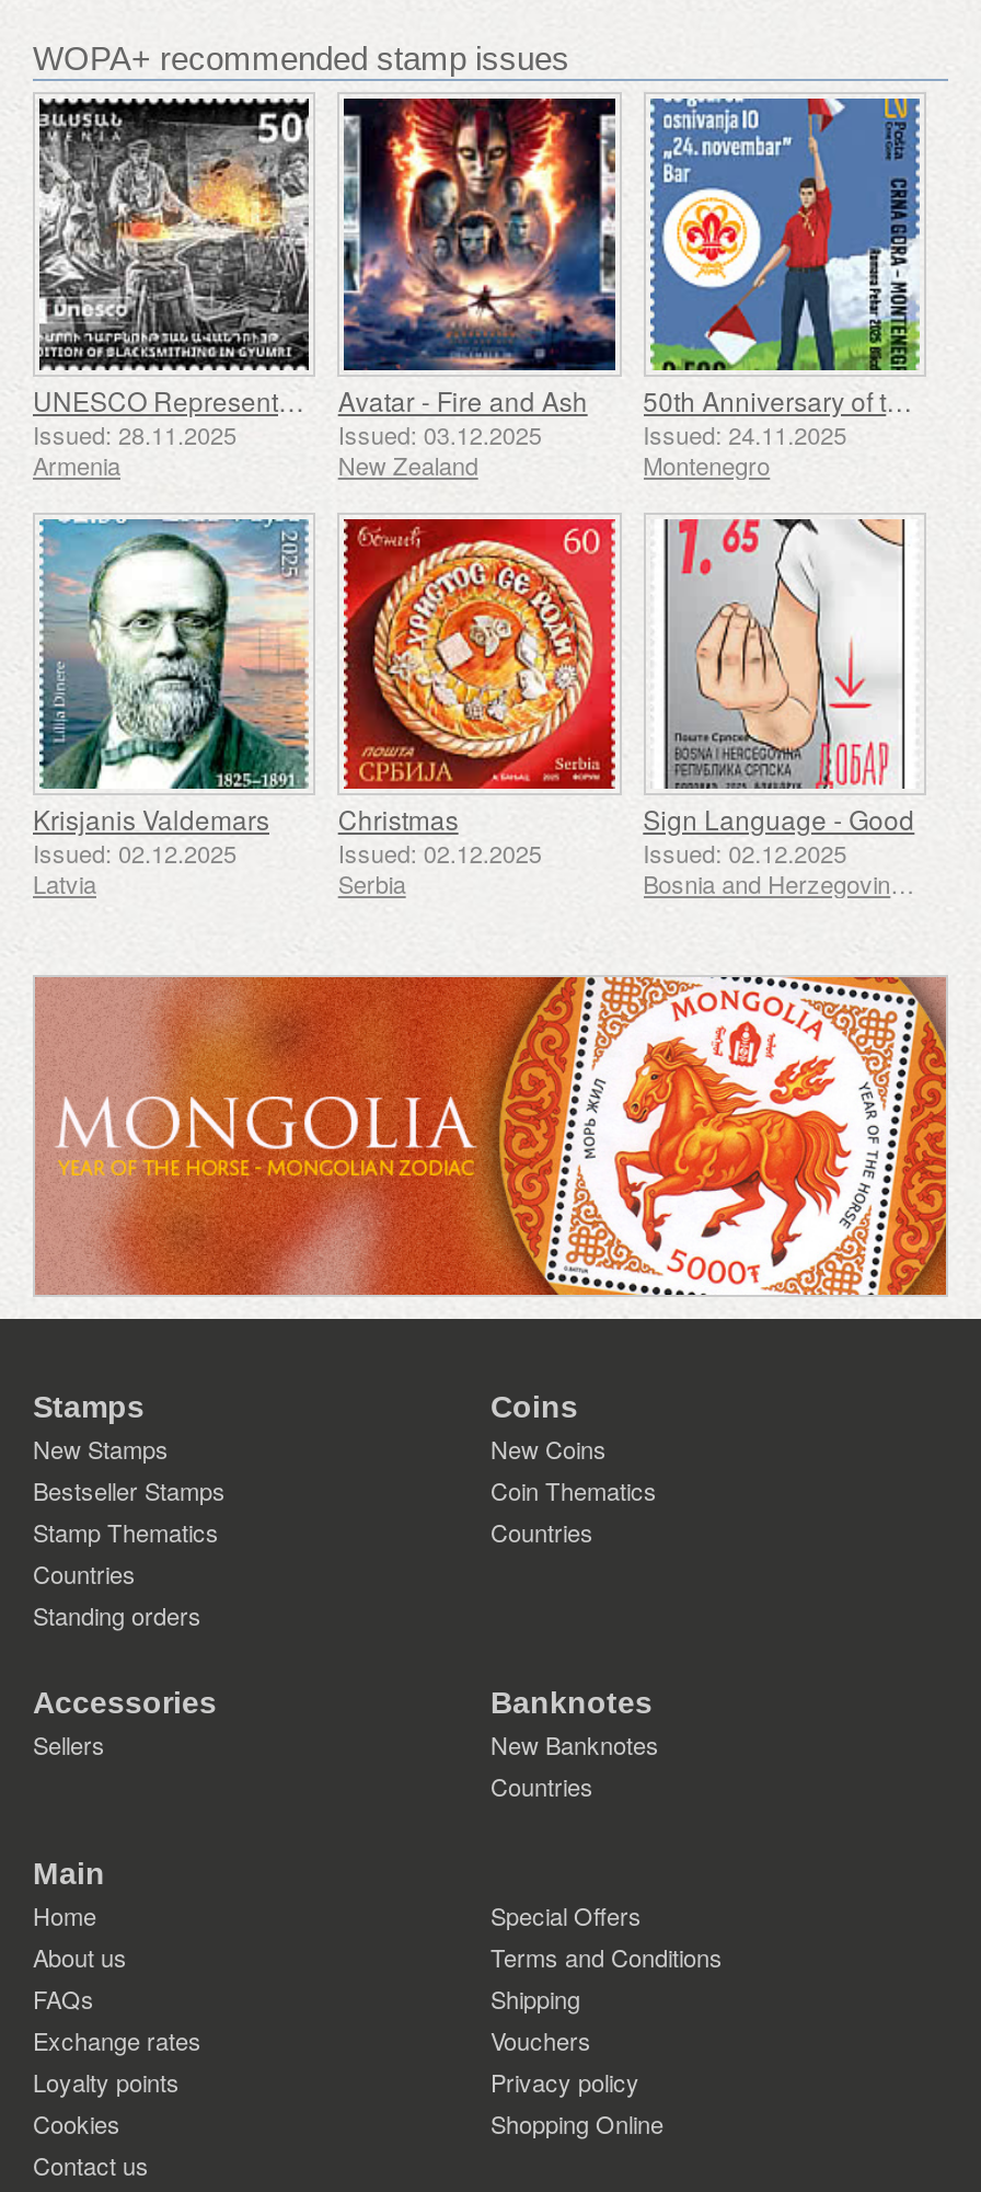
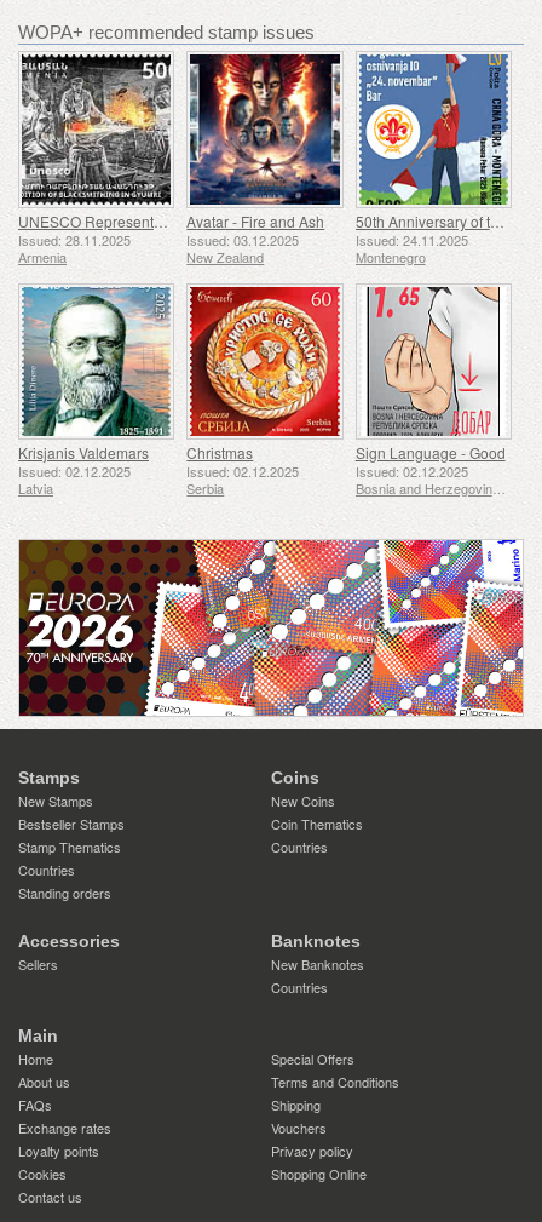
- [image]
+ [image]
